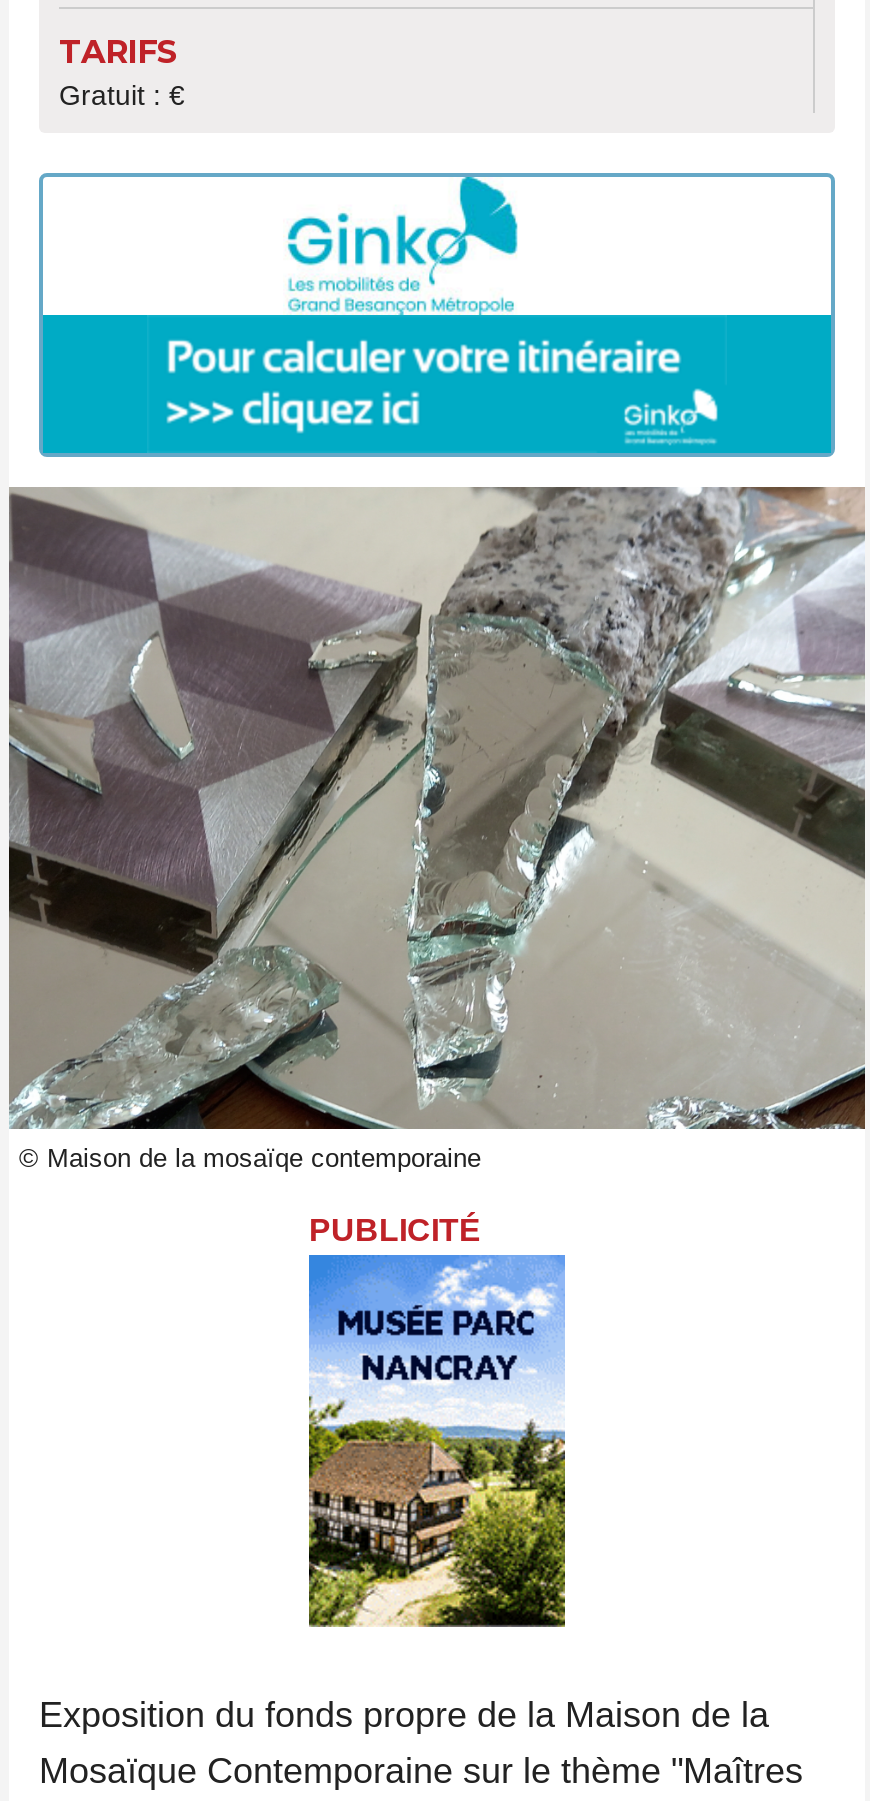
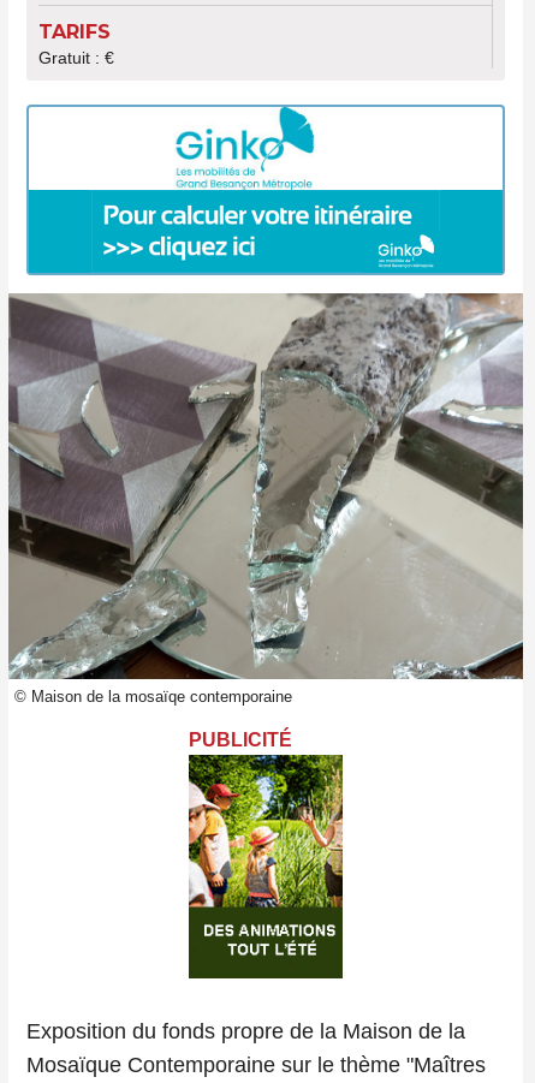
- [image]
+ [image]
